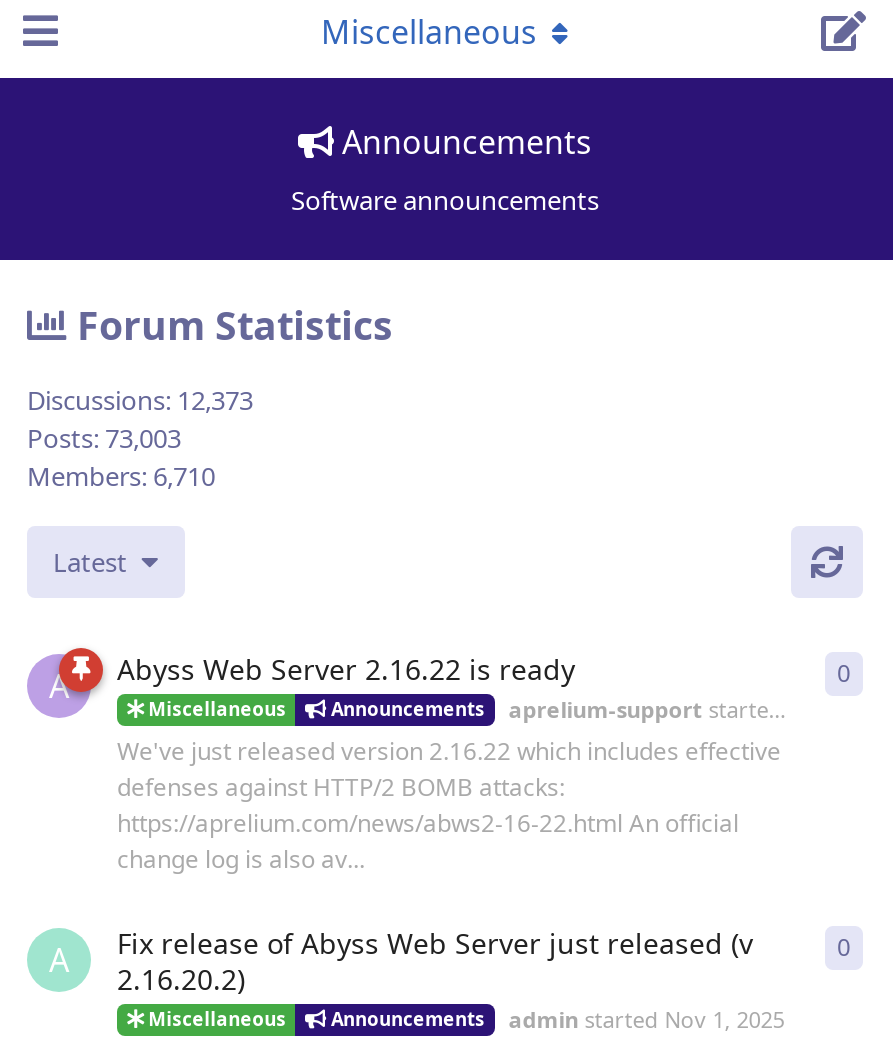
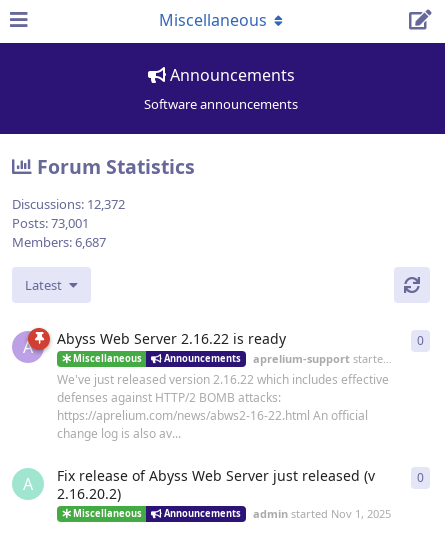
- Discussions: 12,373
+ Discussions: 12,372

- Posts: 73,003
+ Posts: 73,001

- Members: 6,710
+ Members: 6,687
